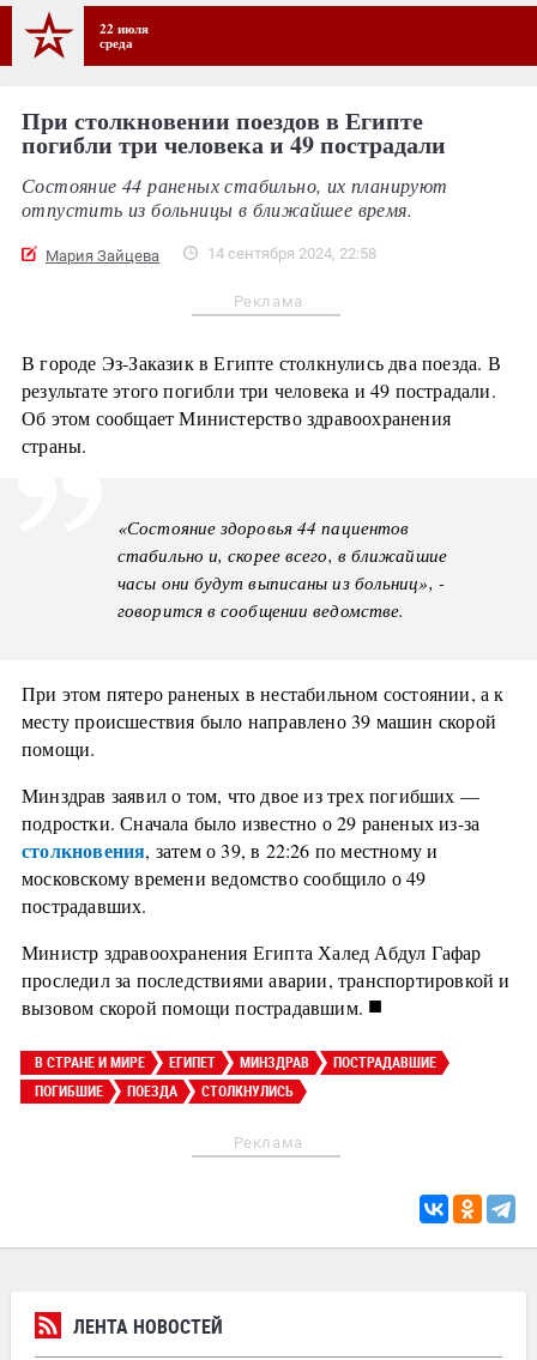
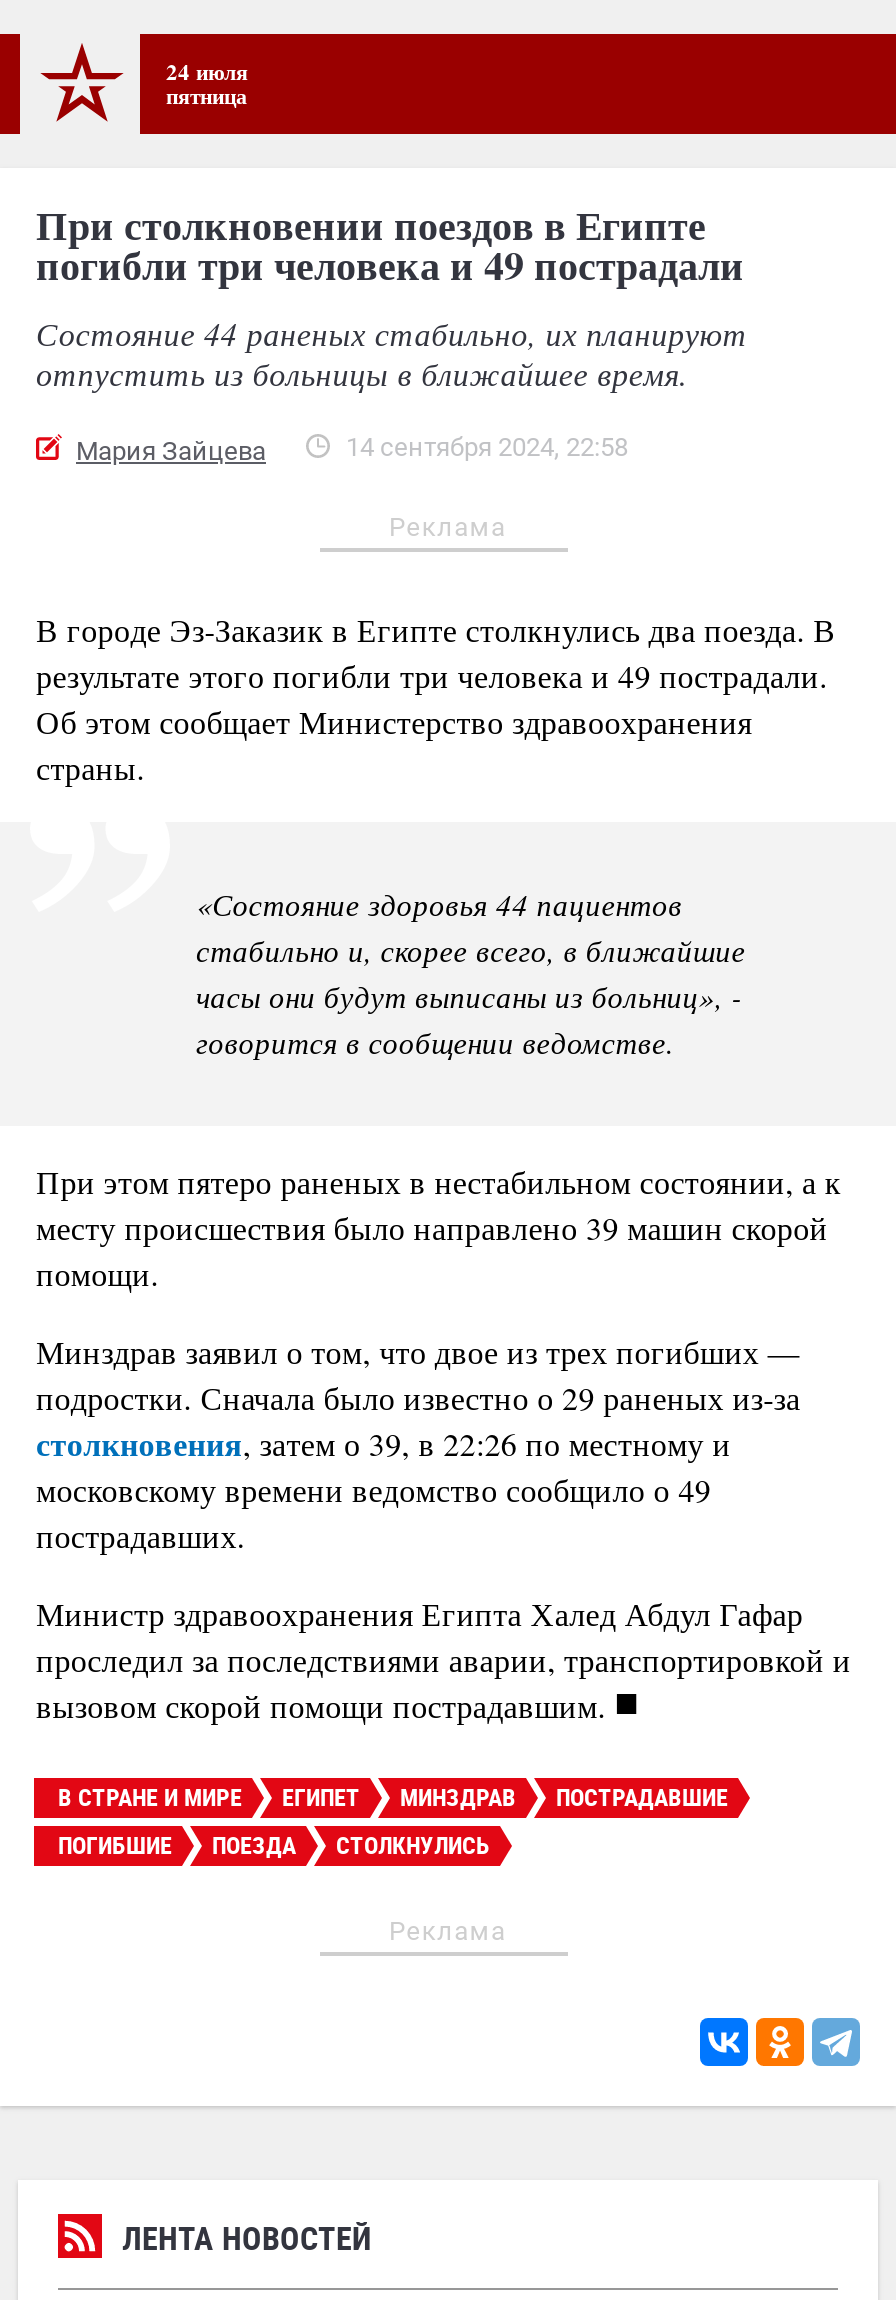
- 22 июля
- среда
+ 24 июля
+ пятница
